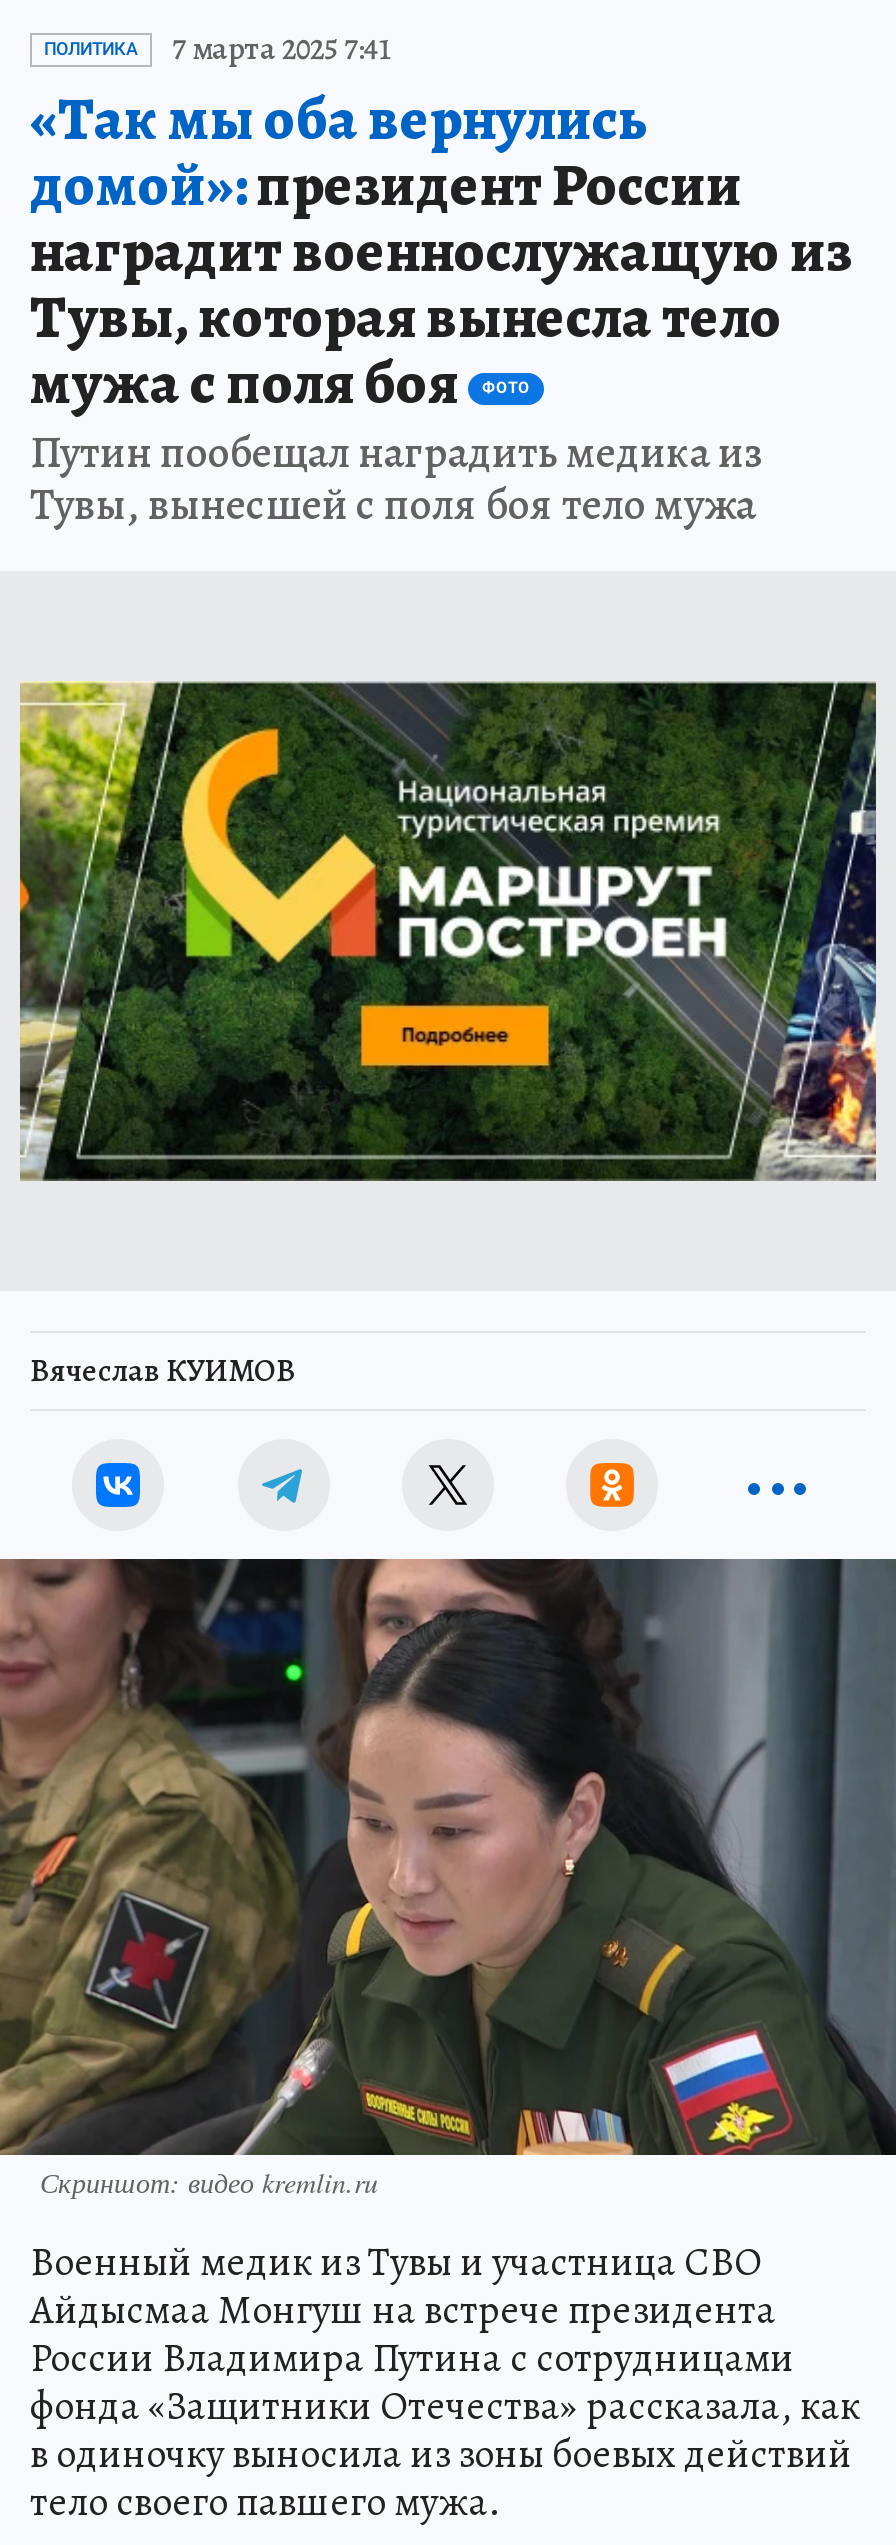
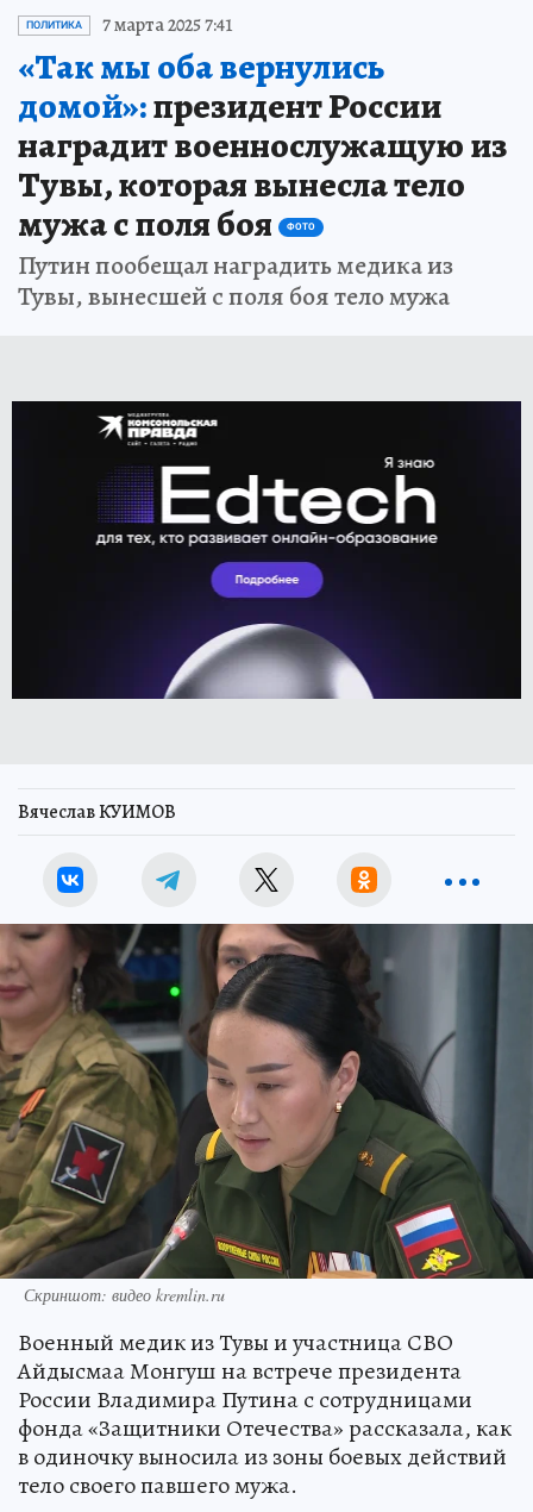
- [image]
+ [image]
